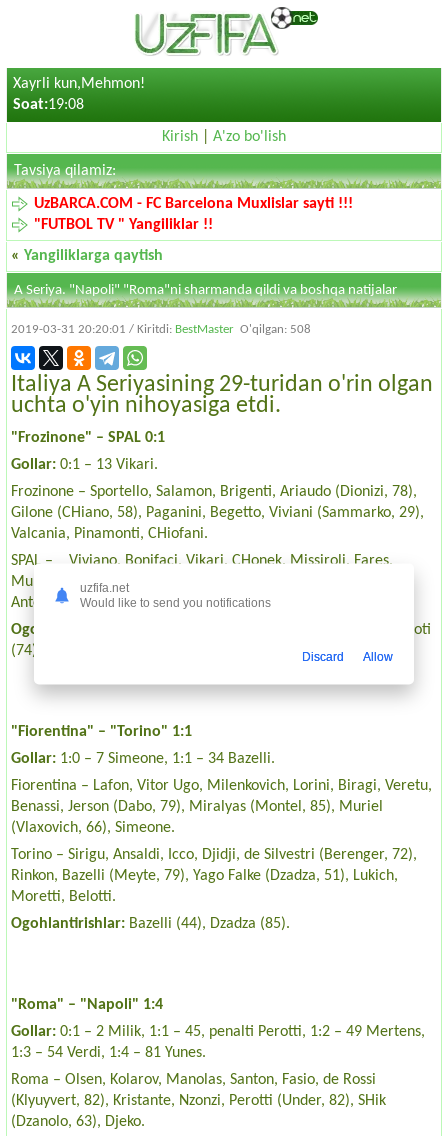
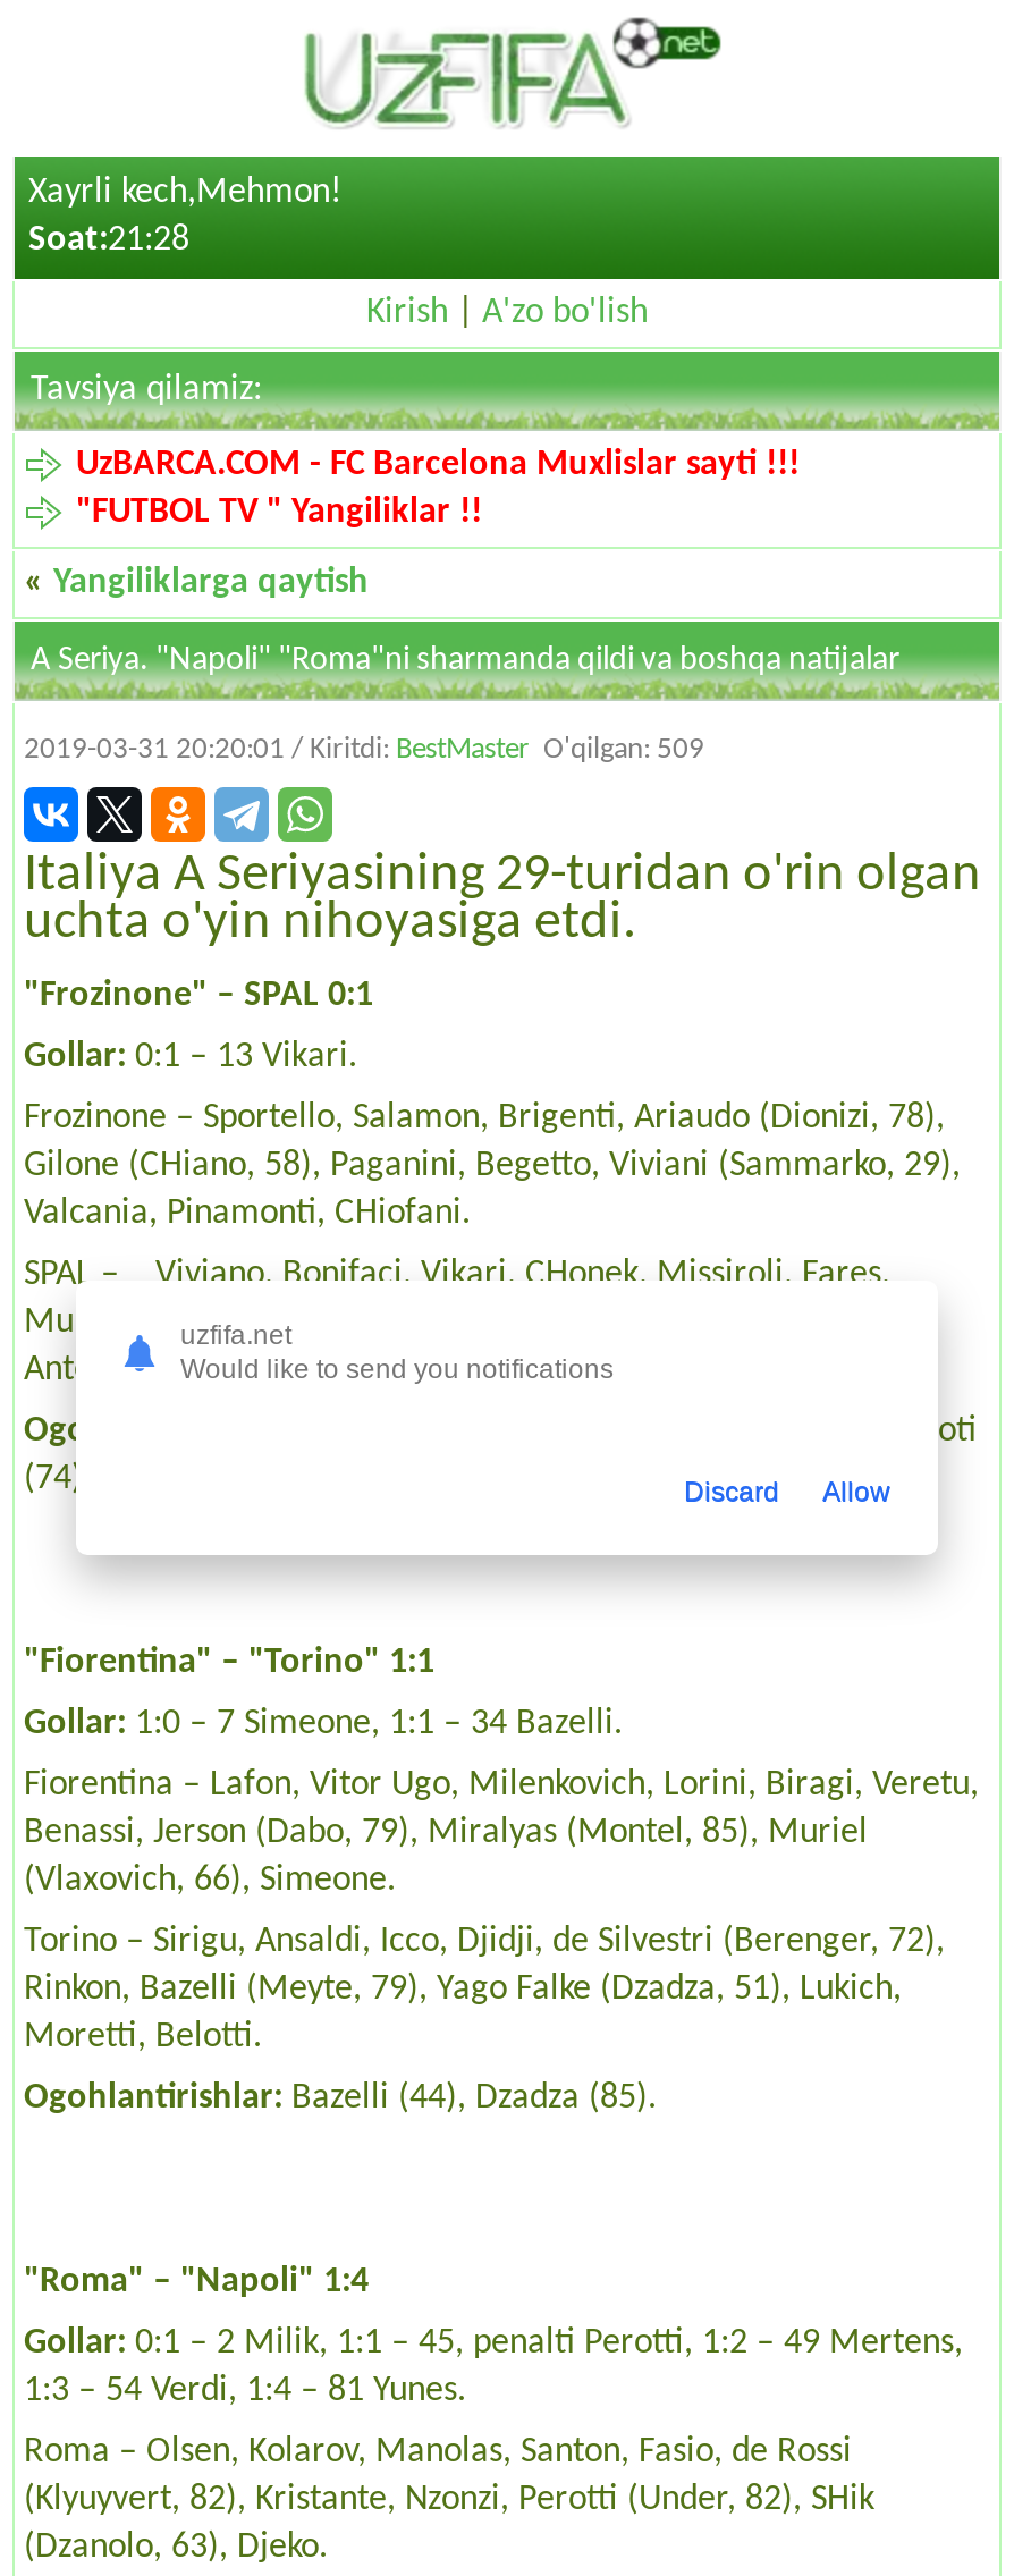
- Xayrli kun,Mehmon!
+ Xayrli kech,Mehmon!

- Soat:19:08
+ Soat:21:28

- 2019-03-31 20:20:01 / Kiritdi: BestMaster O'qilgan: 508
+ 2019-03-31 20:20:01 / Kiritdi: BestMaster O'qilgan: 509
